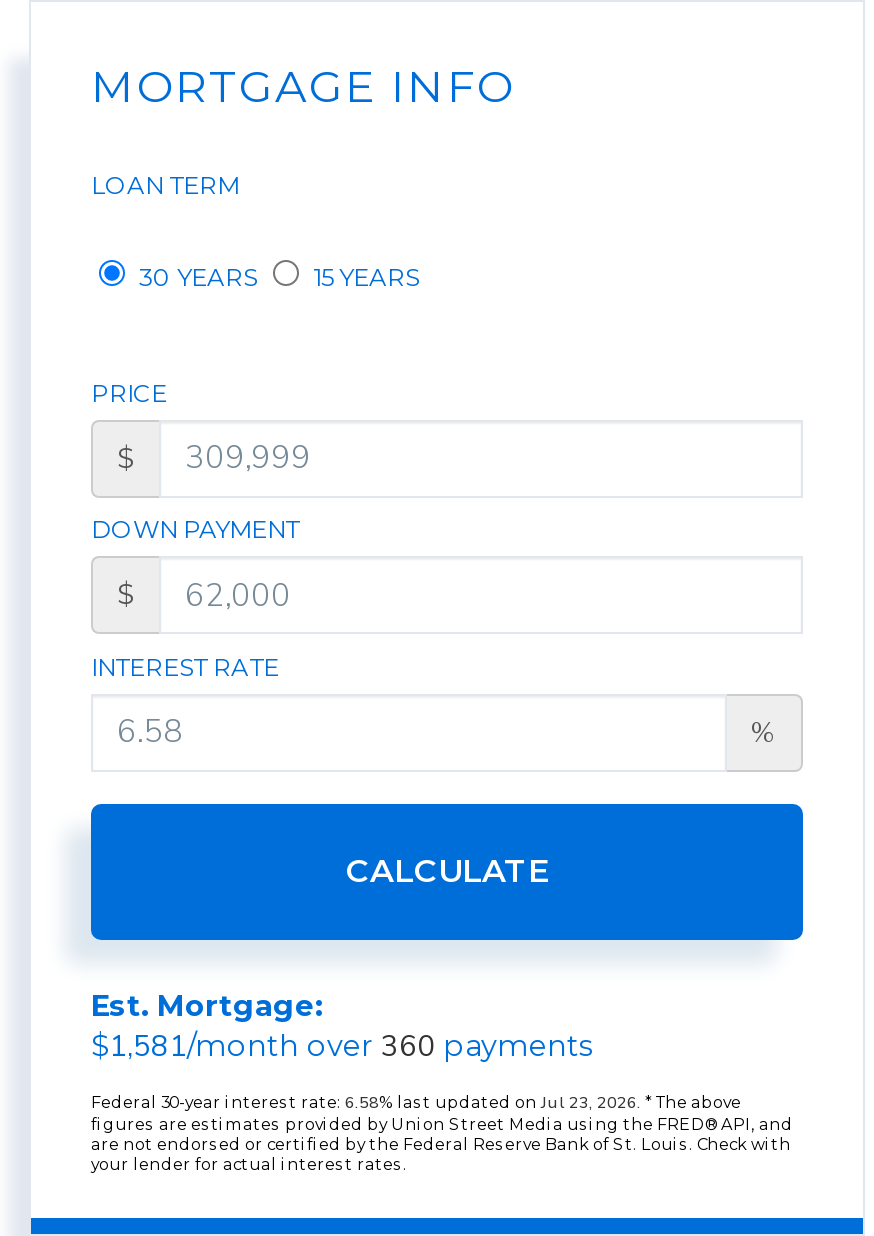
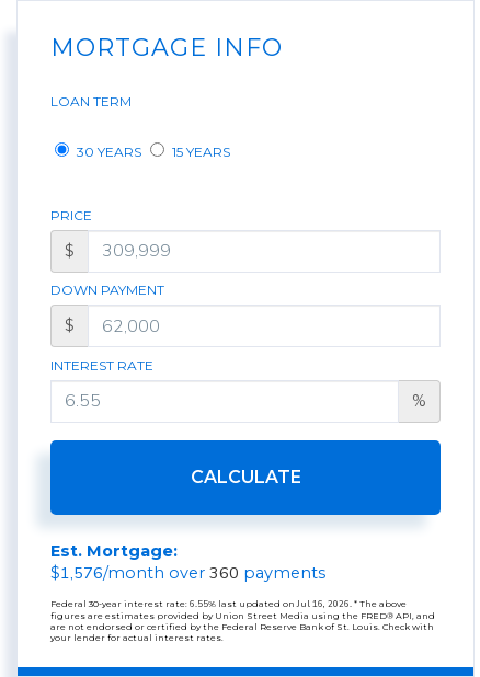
- $1,581/month over 360 payments
+ $1,576/month over 360 payments

- Federal 30-year interest rate: 6.58% last updated on Jul 23, 2026. * The above
+ Federal 30-year interest rate: 6.55% last updated on Jul 16, 2026. * The above
